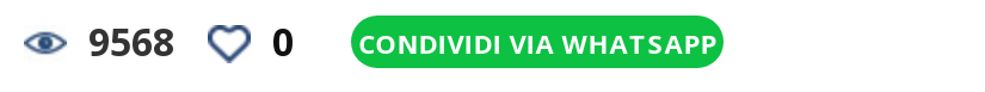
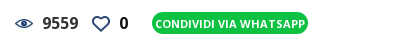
- 9568 0 CONDIVIDI VIA WHATSAPP
+ 9559 0 CONDIVIDI VIA WHATSAPP
